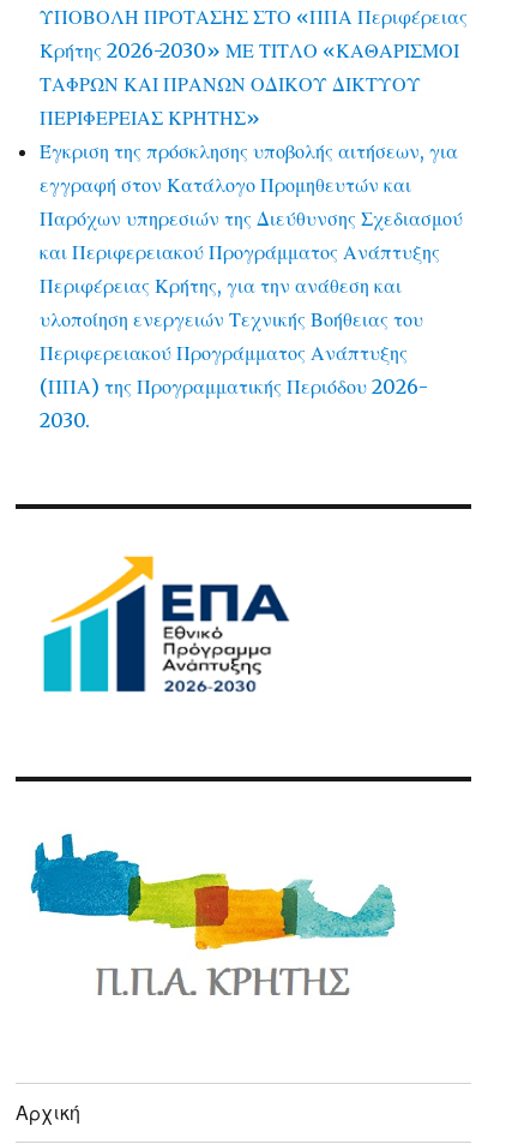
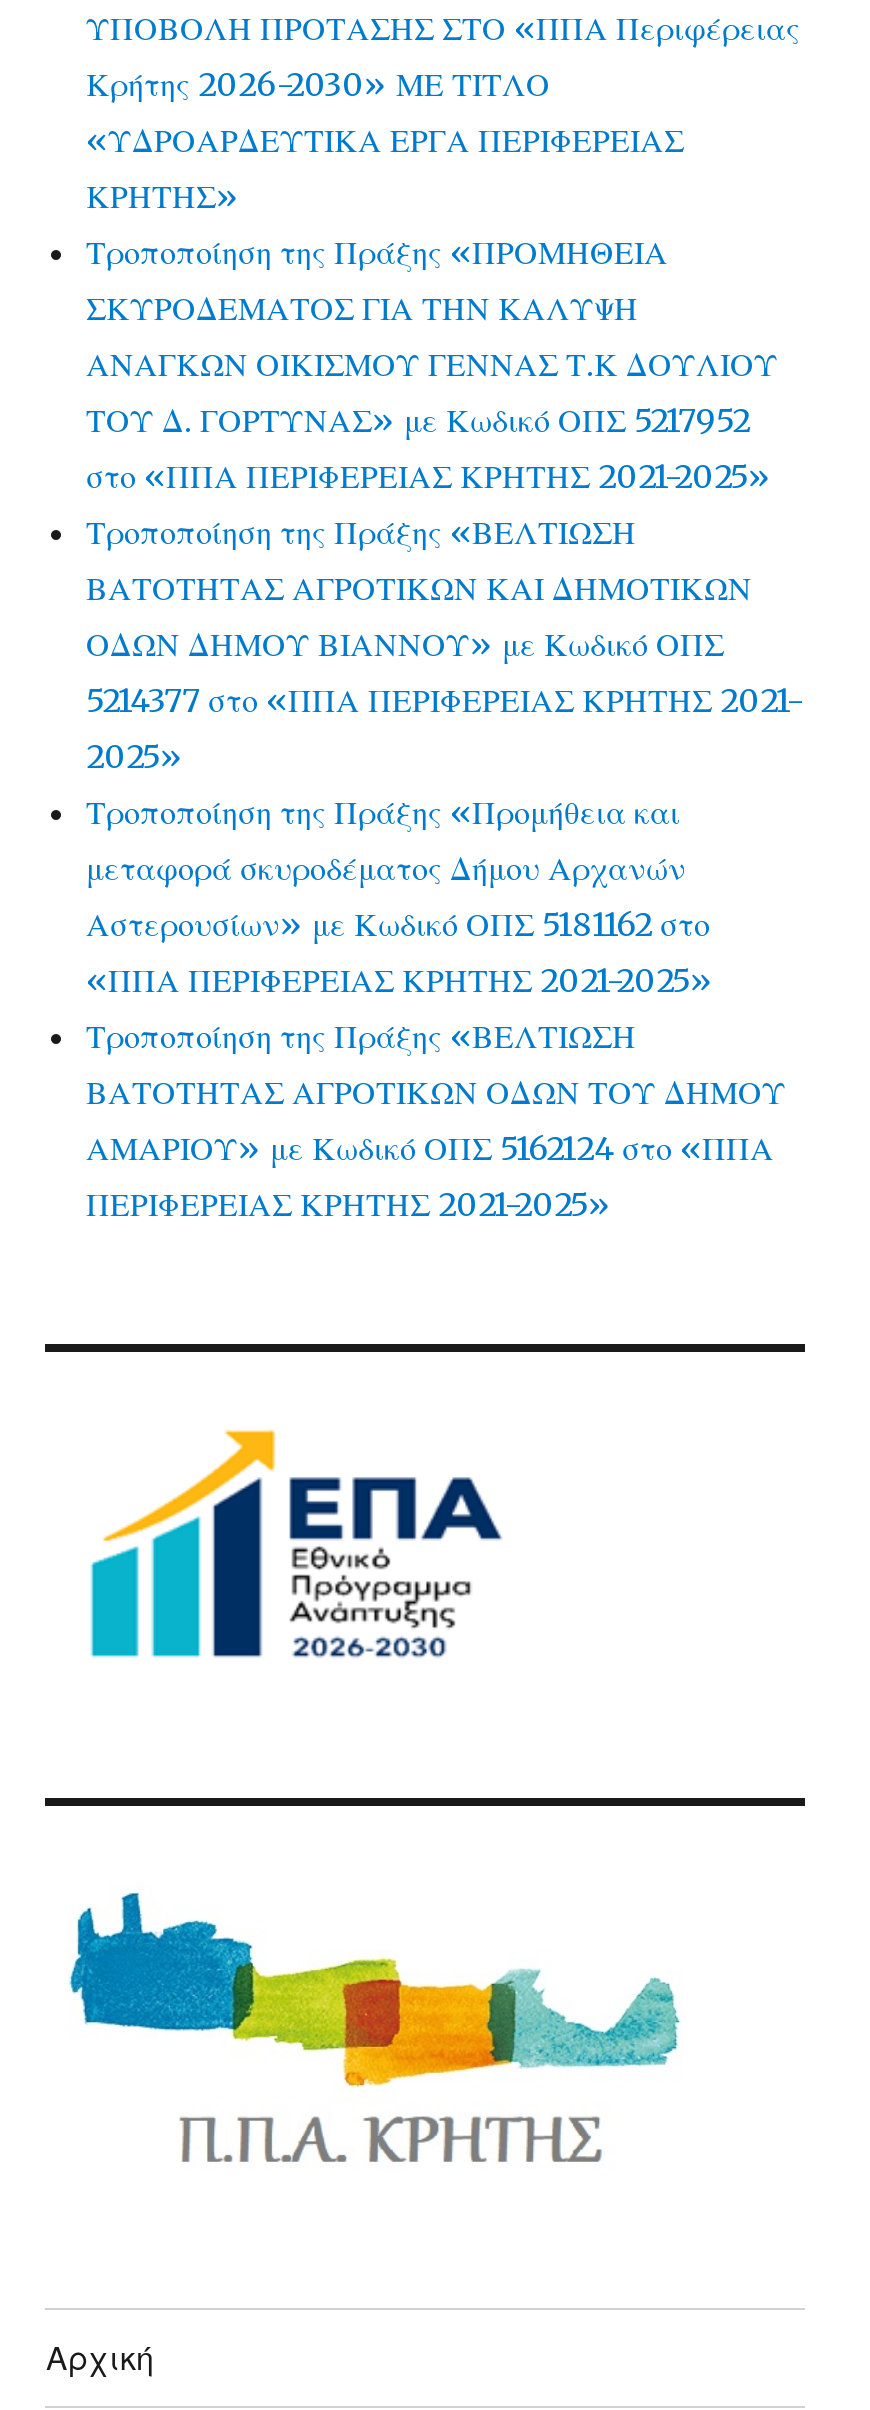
- Κρήτης 2026-2030» ΜΕ ΤΙΤΛΟ «ΚΑΘΑΡΙΣΜΟΙ
- ΤΑΦΡΩΝ ΚΑΙ ΠΡΑΝΩΝ ΟΔΙΚΟΥ ΔΙΚΤΥΟΥ
- ΠΕΡΙΦΕΡΕΙΑΣ ΚΡΗΤΗΣ»
- Έγκριση της πρόσκλησης υποβολής αιτήσεων, για
- εγγραφή στον Κατάλογο Προμηθευτών και
- Παρόχων υπηρεσιών της Διεύθυνσης Σχεδιασμού
- και Περιφερειακού Προγράμματος Ανάπτυξης
- Περιφέρειας Κρήτης, για την ανάθεση και
- υλοποίηση ενεργειών Τεχνικής Βοήθειας του
- Περιφερειακού Προγράμματος Ανάπτυξης
- (ΠΠΑ) της Προγραμματικής Περιόδου 2026-
- 2030.
+ Κρήτης 2026-2030» ΜΕ ΤΙΤΛΟ
+ «ΥΔΡΟΑΡΔΕΥΤΙΚΑ ΕΡΓΑ ΠΕΡΙΦΕΡΕΙΑΣ
+ ΚΡΗΤΗΣ»
+ Τροποποίηση της Πράξης «ΠΡΟΜΗΘΕΙΑ
+ ΣΚΥΡΟΔΕΜΑΤΟΣ ΓΙΑ ΤΗΝ ΚΑΛΥΨΗ
+ ΑΝΑΓΚΩΝ ΟΙΚΙΣΜΟΥ ΓΕΝΝΑΣ Τ.Κ ΔΟΥΛΙΟΥ
+ ΤΟΥ Δ. ΓΟΡΤΥΝΑΣ» με Κωδικό ΟΠΣ 5217952
+ στο «ΠΠΑ ΠΕΡΙΦΕΡΕΙΑΣ ΚΡΗΤΗΣ 2021-2025»
+ Τροποποίηση της Πράξης «ΒΕΛΤΙΩΣΗ
+ ΒΑΤΟΤΗΤΑΣ ΑΓΡΟΤΙΚΩΝ ΚΑΙ ΔΗΜΟΤΙΚΩΝ
+ ΟΔΩΝ ΔΗΜΟΥ ΒΙΑΝΝΟΥ» με Κωδικό ΟΠΣ
+ 5214377 στο «ΠΠΑ ΠΕΡΙΦΕΡΕΙΑΣ ΚΡΗΤΗΣ 2021-
+ 2025»
+ Τροποποίηση της Πράξης «Προμήθεια και
+ μεταφορά σκυροδέματος Δήμου Αρχανών
+ Αστερουσίων» με Κωδικό ΟΠΣ 5181162 στο
+ «ΠΠΑ ΠΕΡΙΦΕΡΕΙΑΣ ΚΡΗΤΗΣ 2021-2025»
+ Τροποποίηση της Πράξης «ΒΕΛΤΙΩΣΗ
+ ΒΑΤΟΤΗΤΑΣ ΑΓΡΟΤΙΚΩΝ ΟΔΩΝ ΤΟΥ ΔΗΜΟΥ
+ ΑΜΑΡΙΟΥ» με Κωδικό ΟΠΣ 5162124 στο «ΠΠΑ
+ ΠΕΡΙΦΕΡΕΙΑΣ ΚΡΗΤΗΣ 2021-2025»
